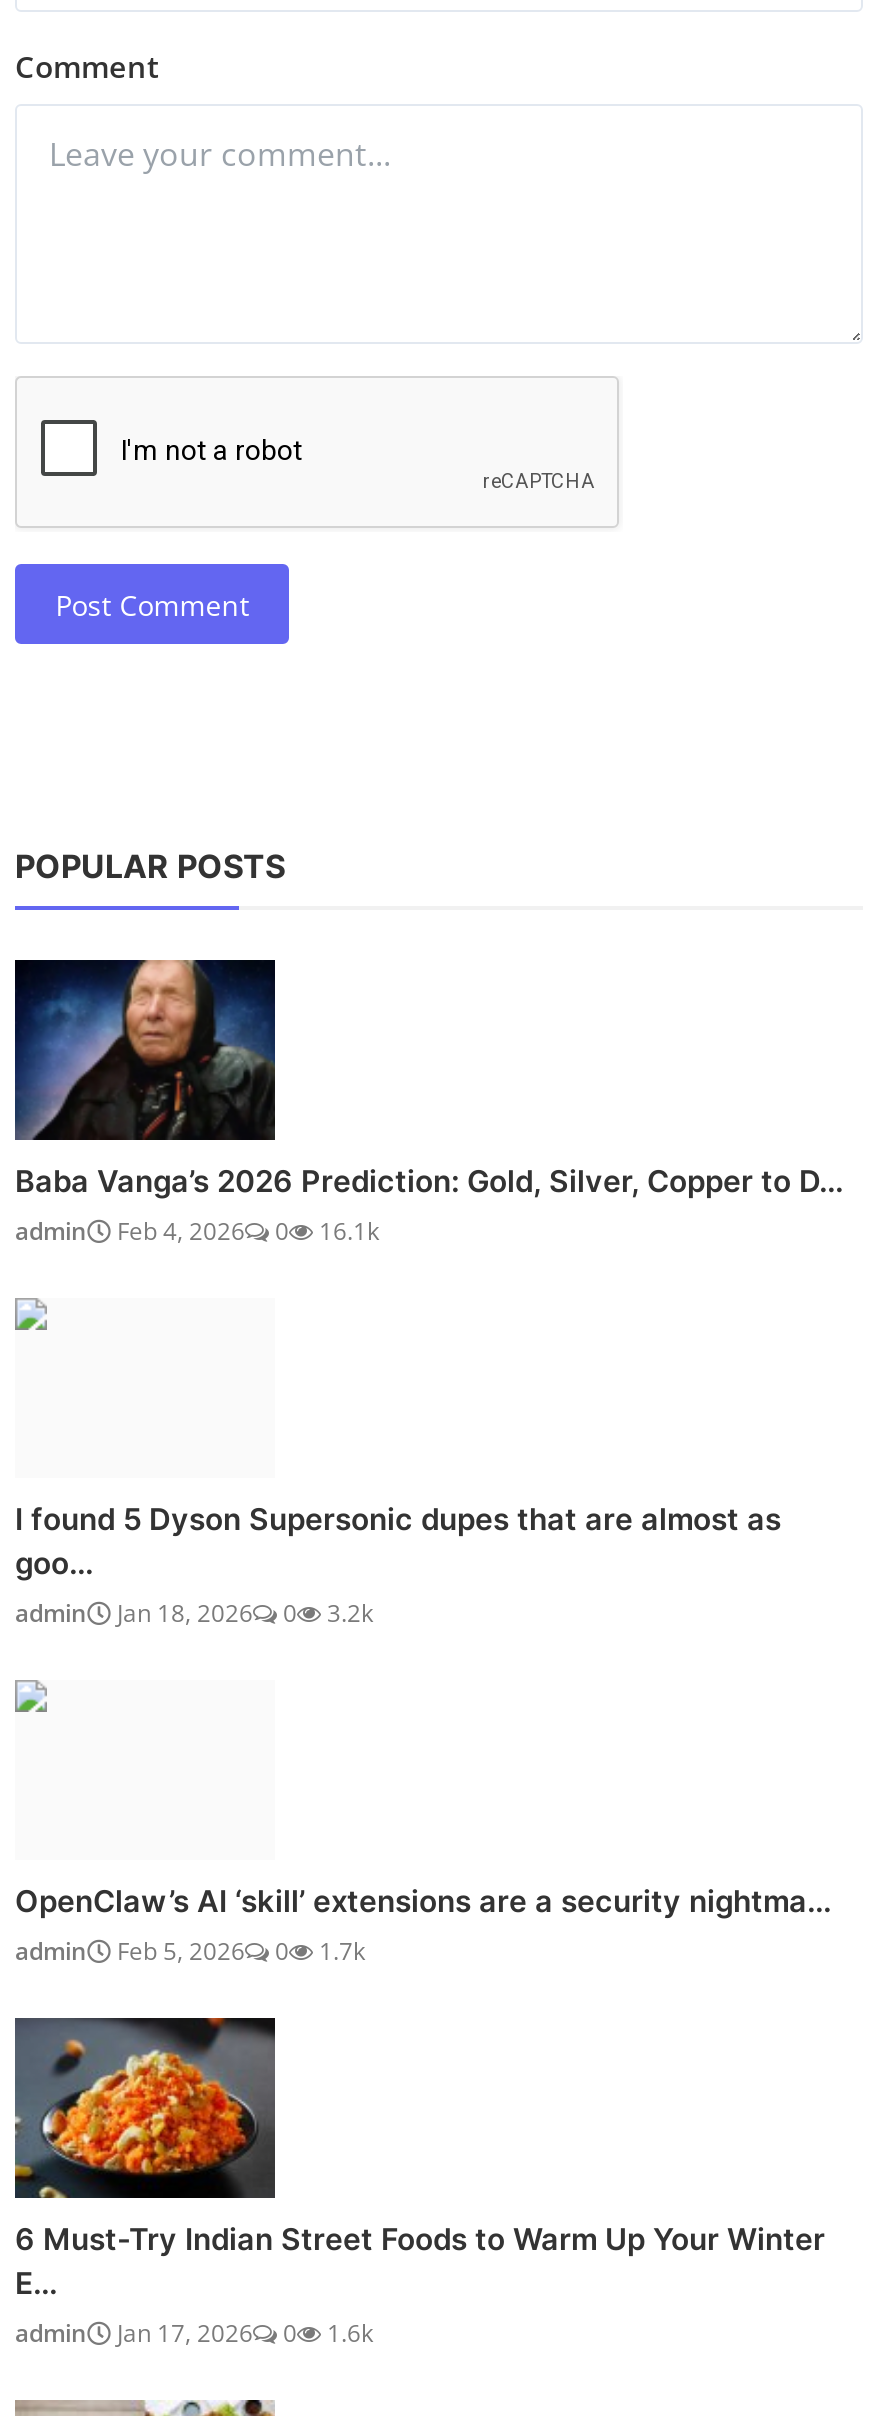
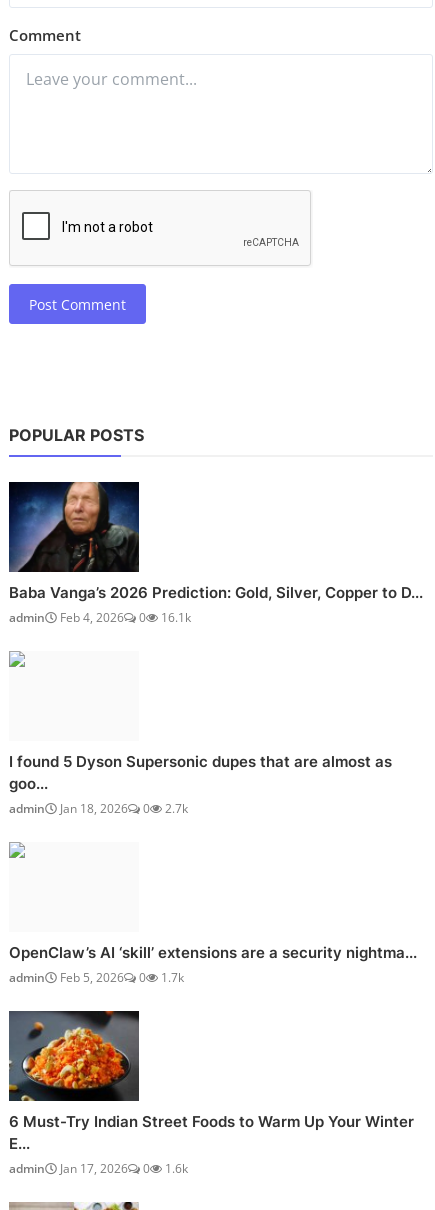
- admin Jan 18, 2026 0 3.2k
+ admin Jan 18, 2026 0 2.7k
